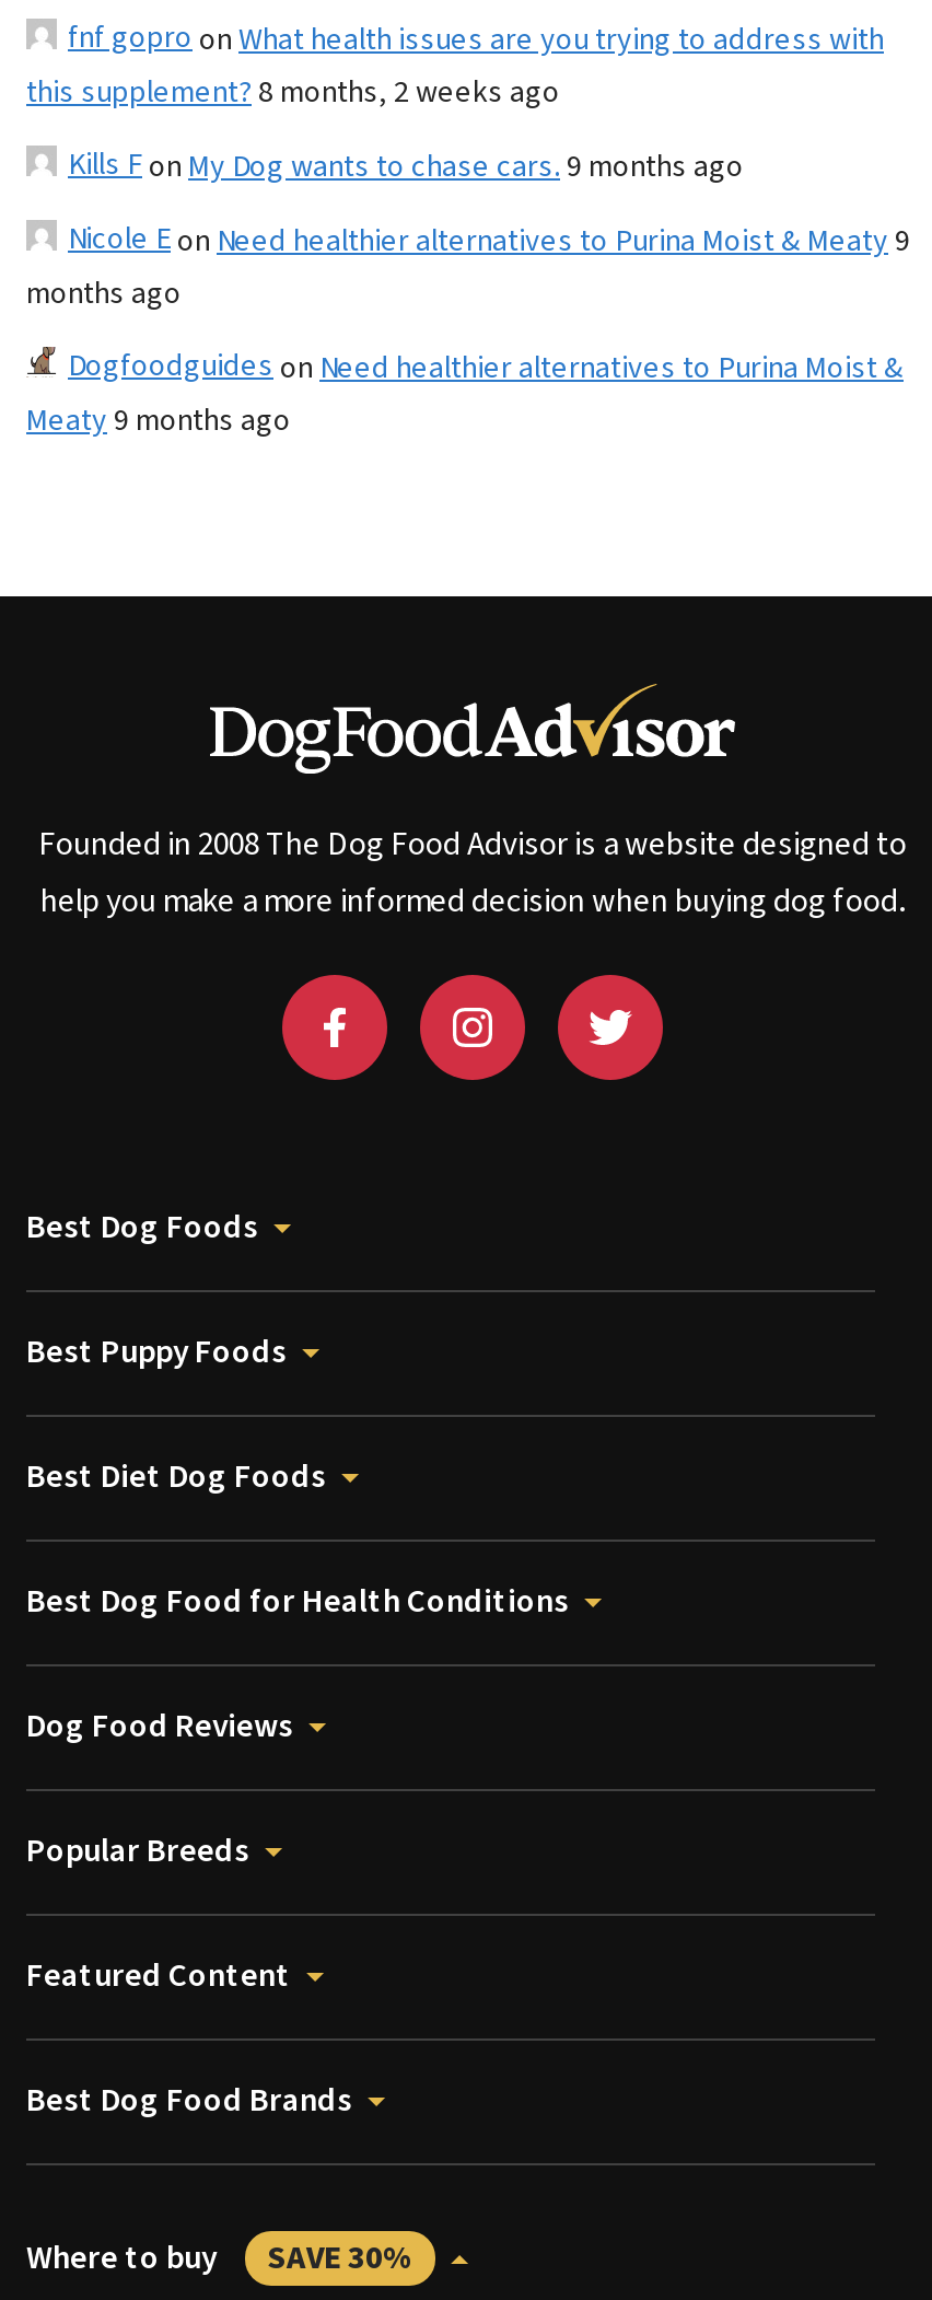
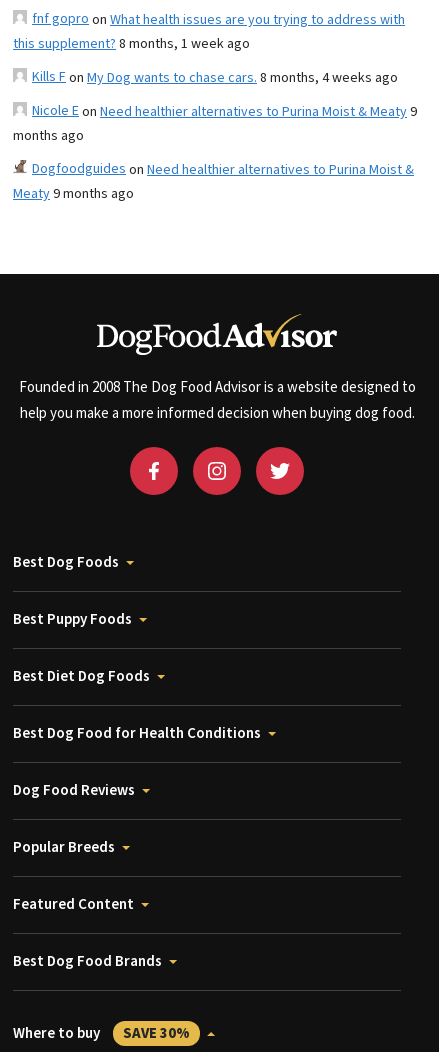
- this supplement? 8 months, 2 weeks ago
+ this supplement? 8 months, 1 week ago

- Kills Fon My Dog wants to chase cars. 9 months ago
+ Kills Fon My Dog wants to chase cars. 8 months, 4 weeks ago
